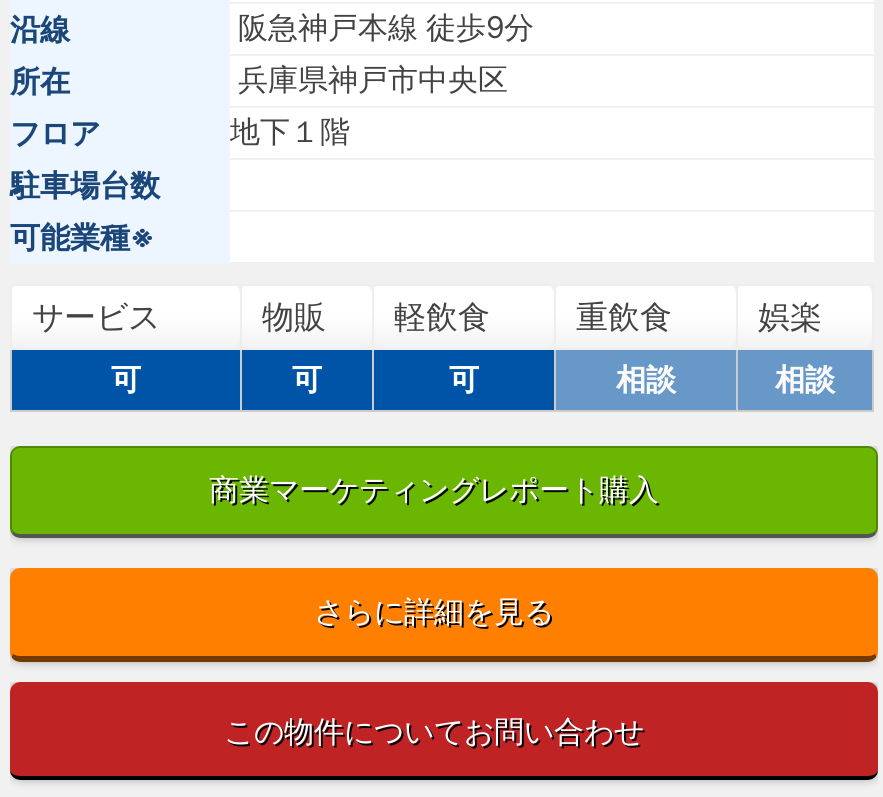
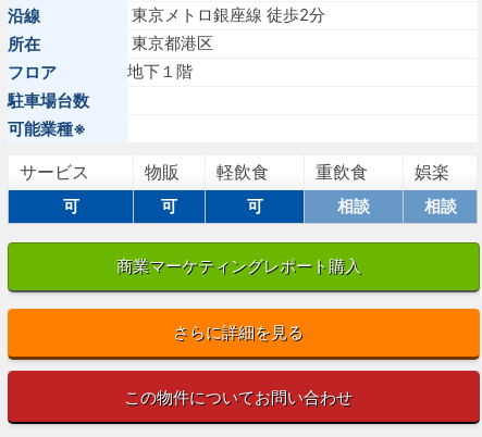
- 阪急神戸本線 徒歩9分
+ 東京メトロ銀座線 徒歩2分

- 兵庫県神戸市中央区
+ 東京都港区
